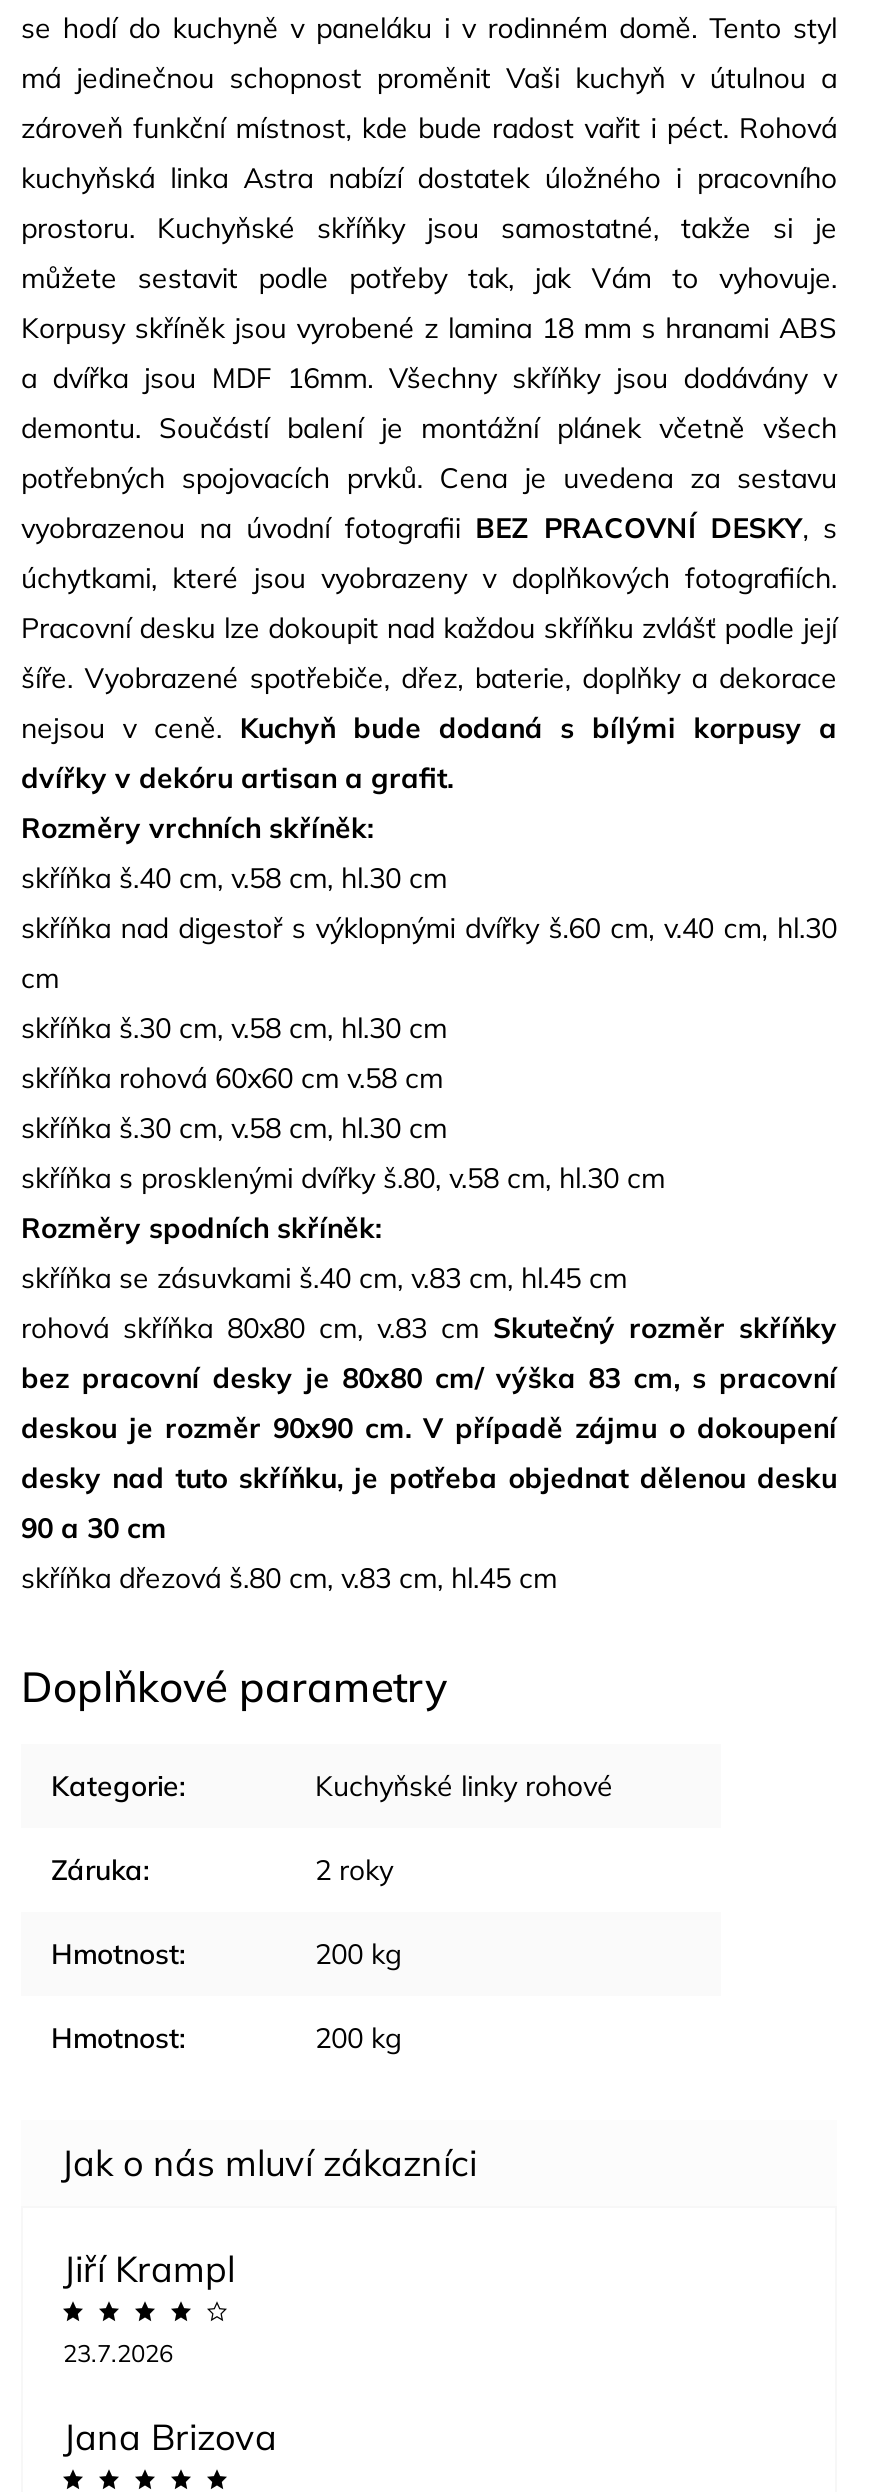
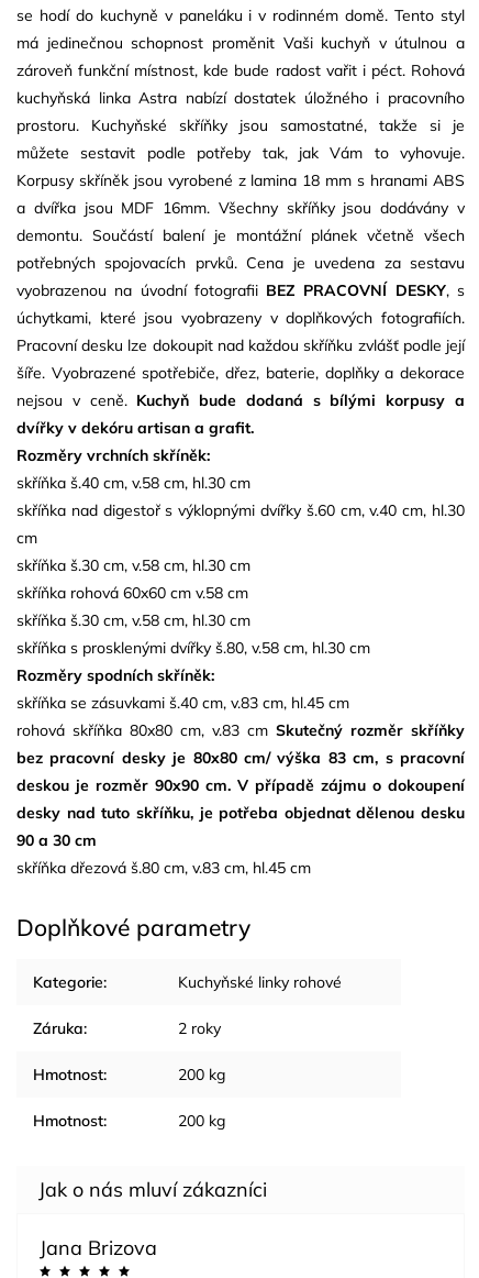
- Jiří Krampl
- 23.7.2026
